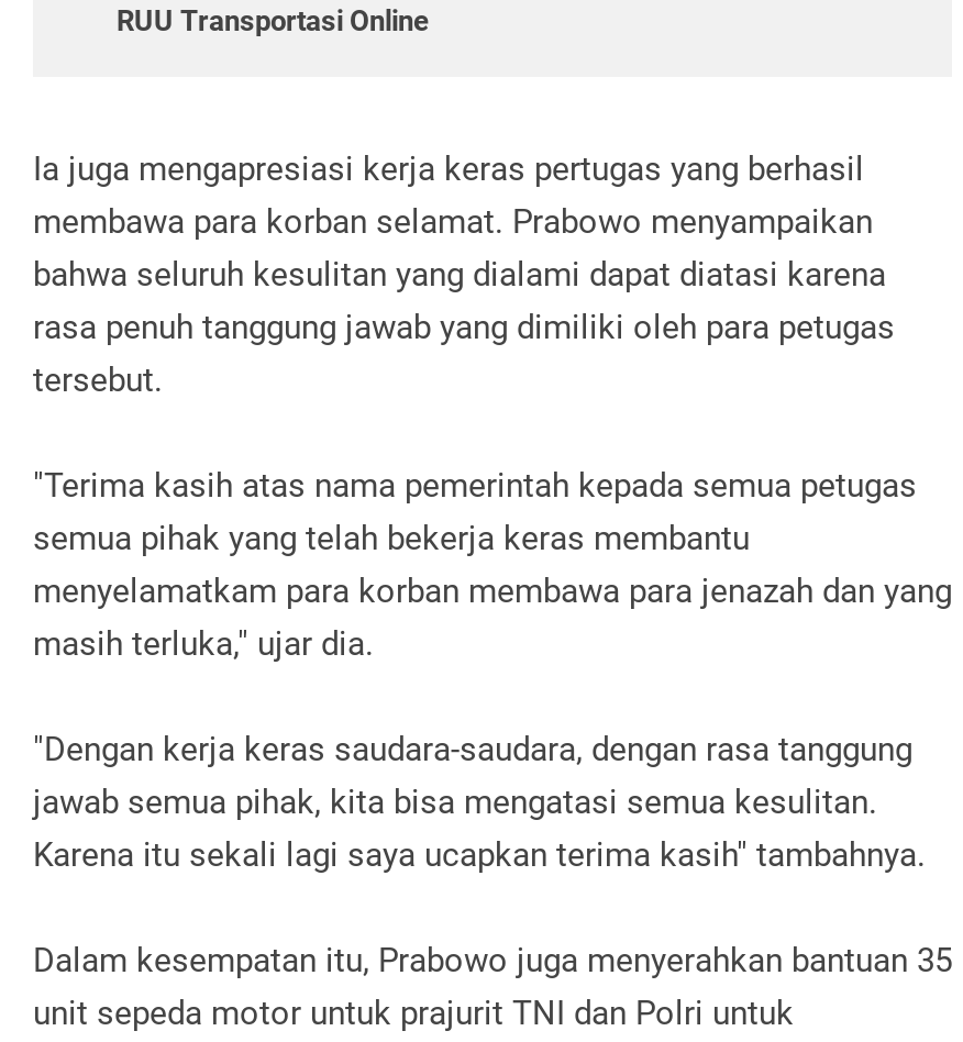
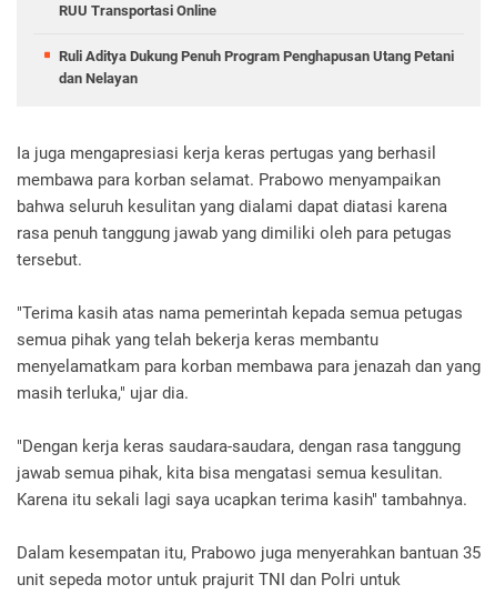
+ Ruli Aditya Dukung Penuh Program Penghapusan Utang Petani
+ dan Nelayan
